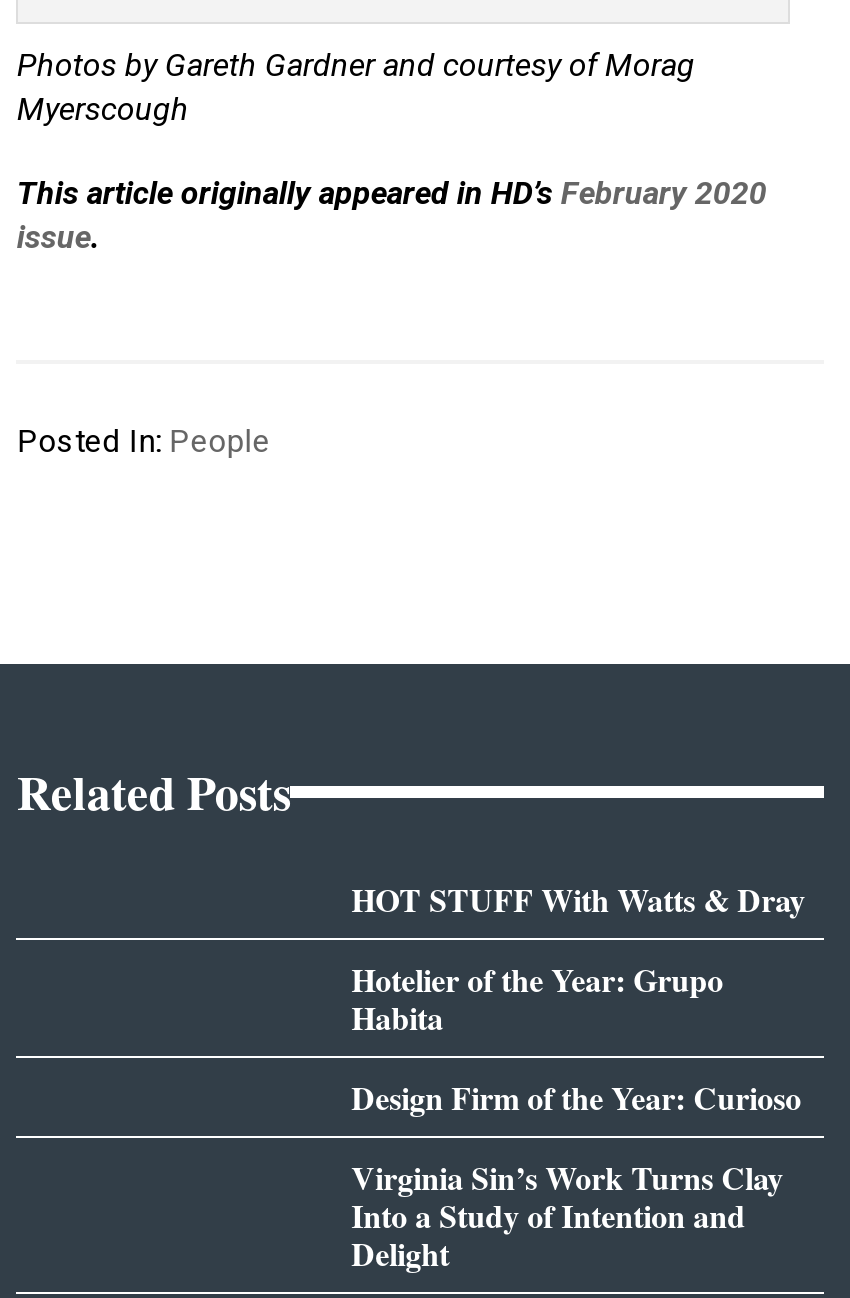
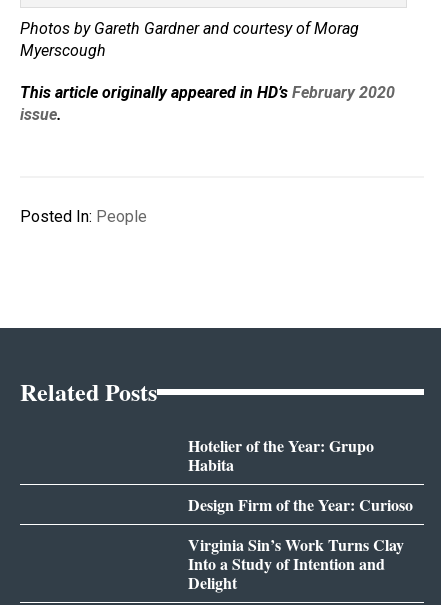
- HOT STUFF With Watts & Dray
